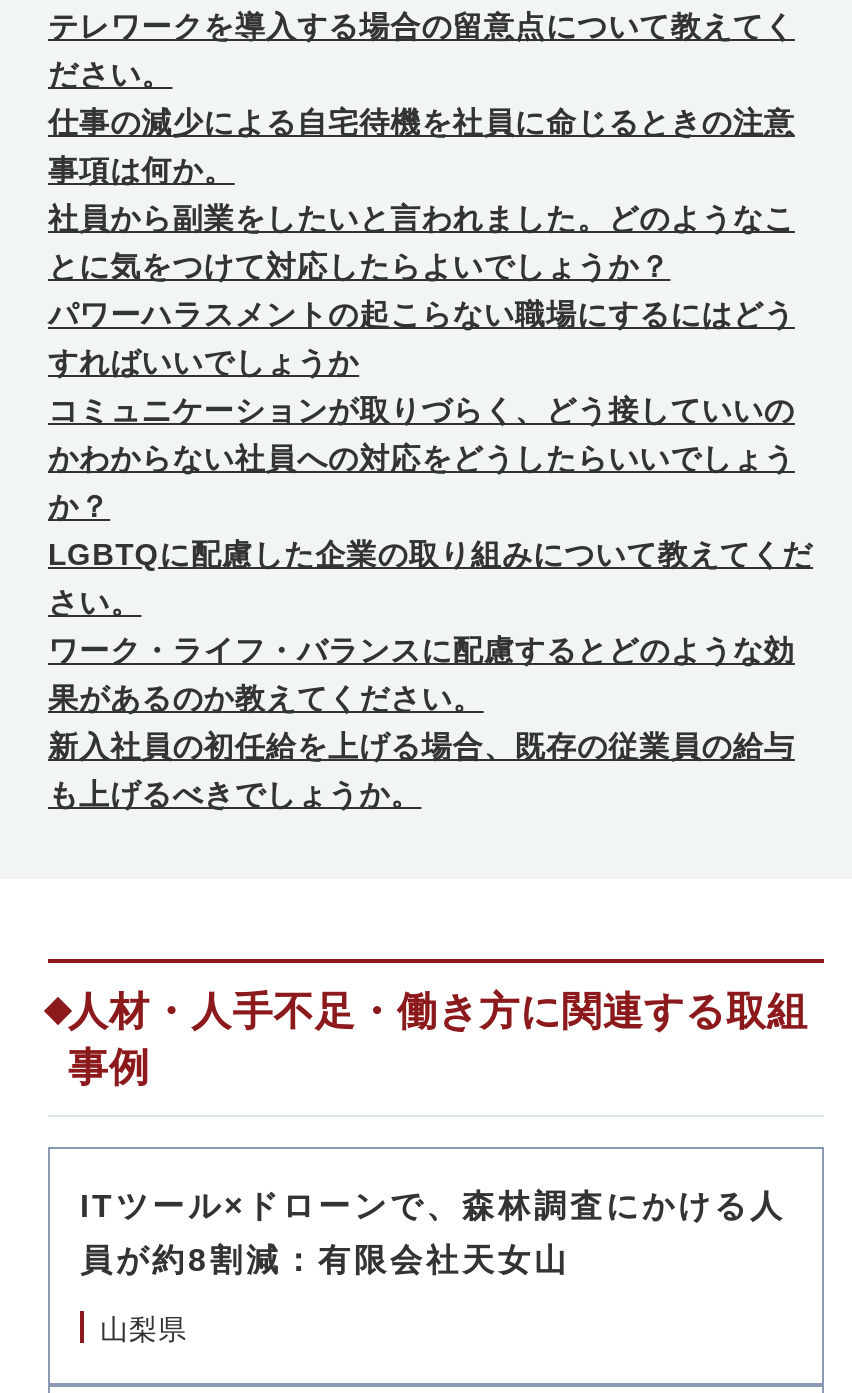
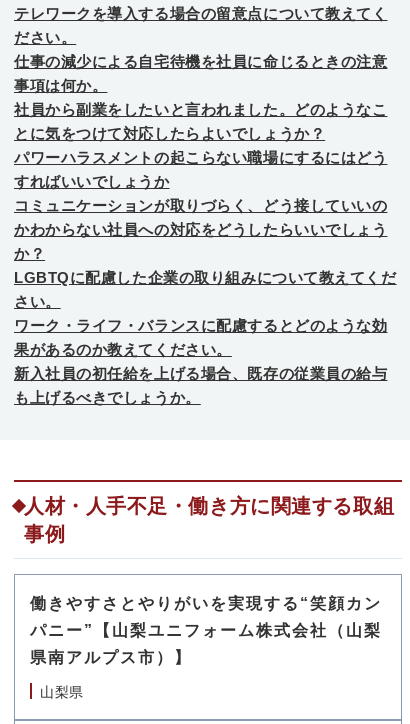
- ITツール×ドローンで、森林調査にかける人
- 員が約8割減：有限会社天女山
+ 働きやすさとやりがいを実現する“笑顔カン
+ パニー”【山梨ユニフォーム株式会社（山梨
+ 県南アルプス市）】
